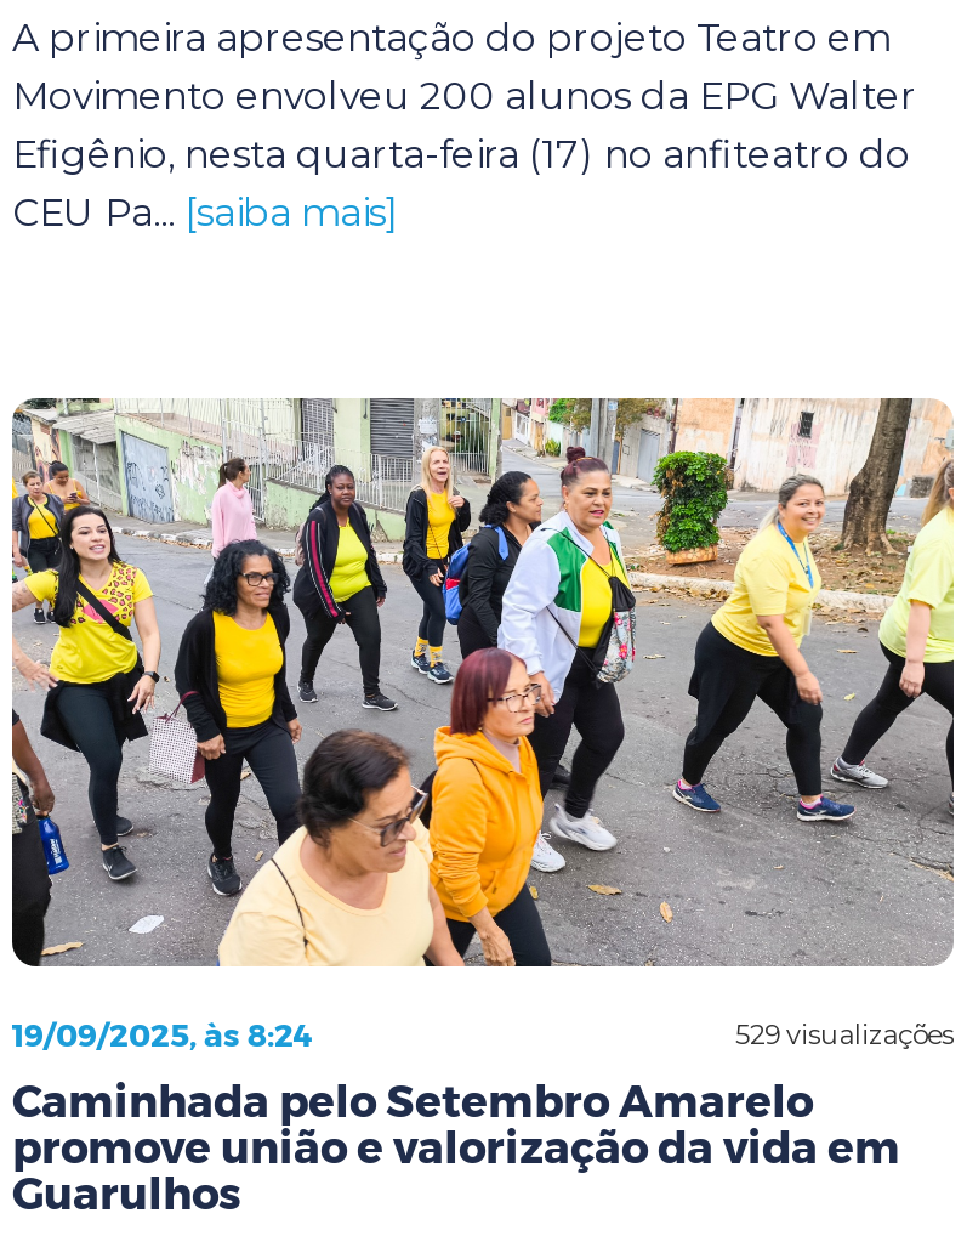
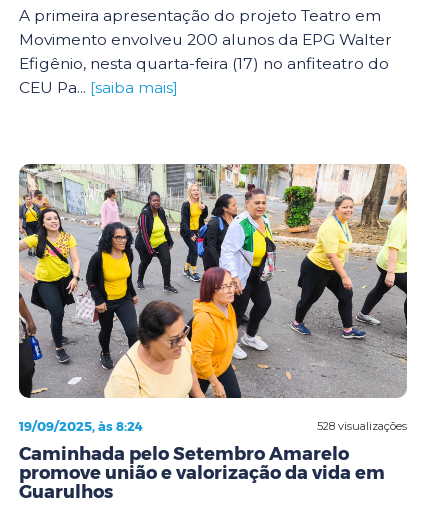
- 529 visualizações
+ 528 visualizações
